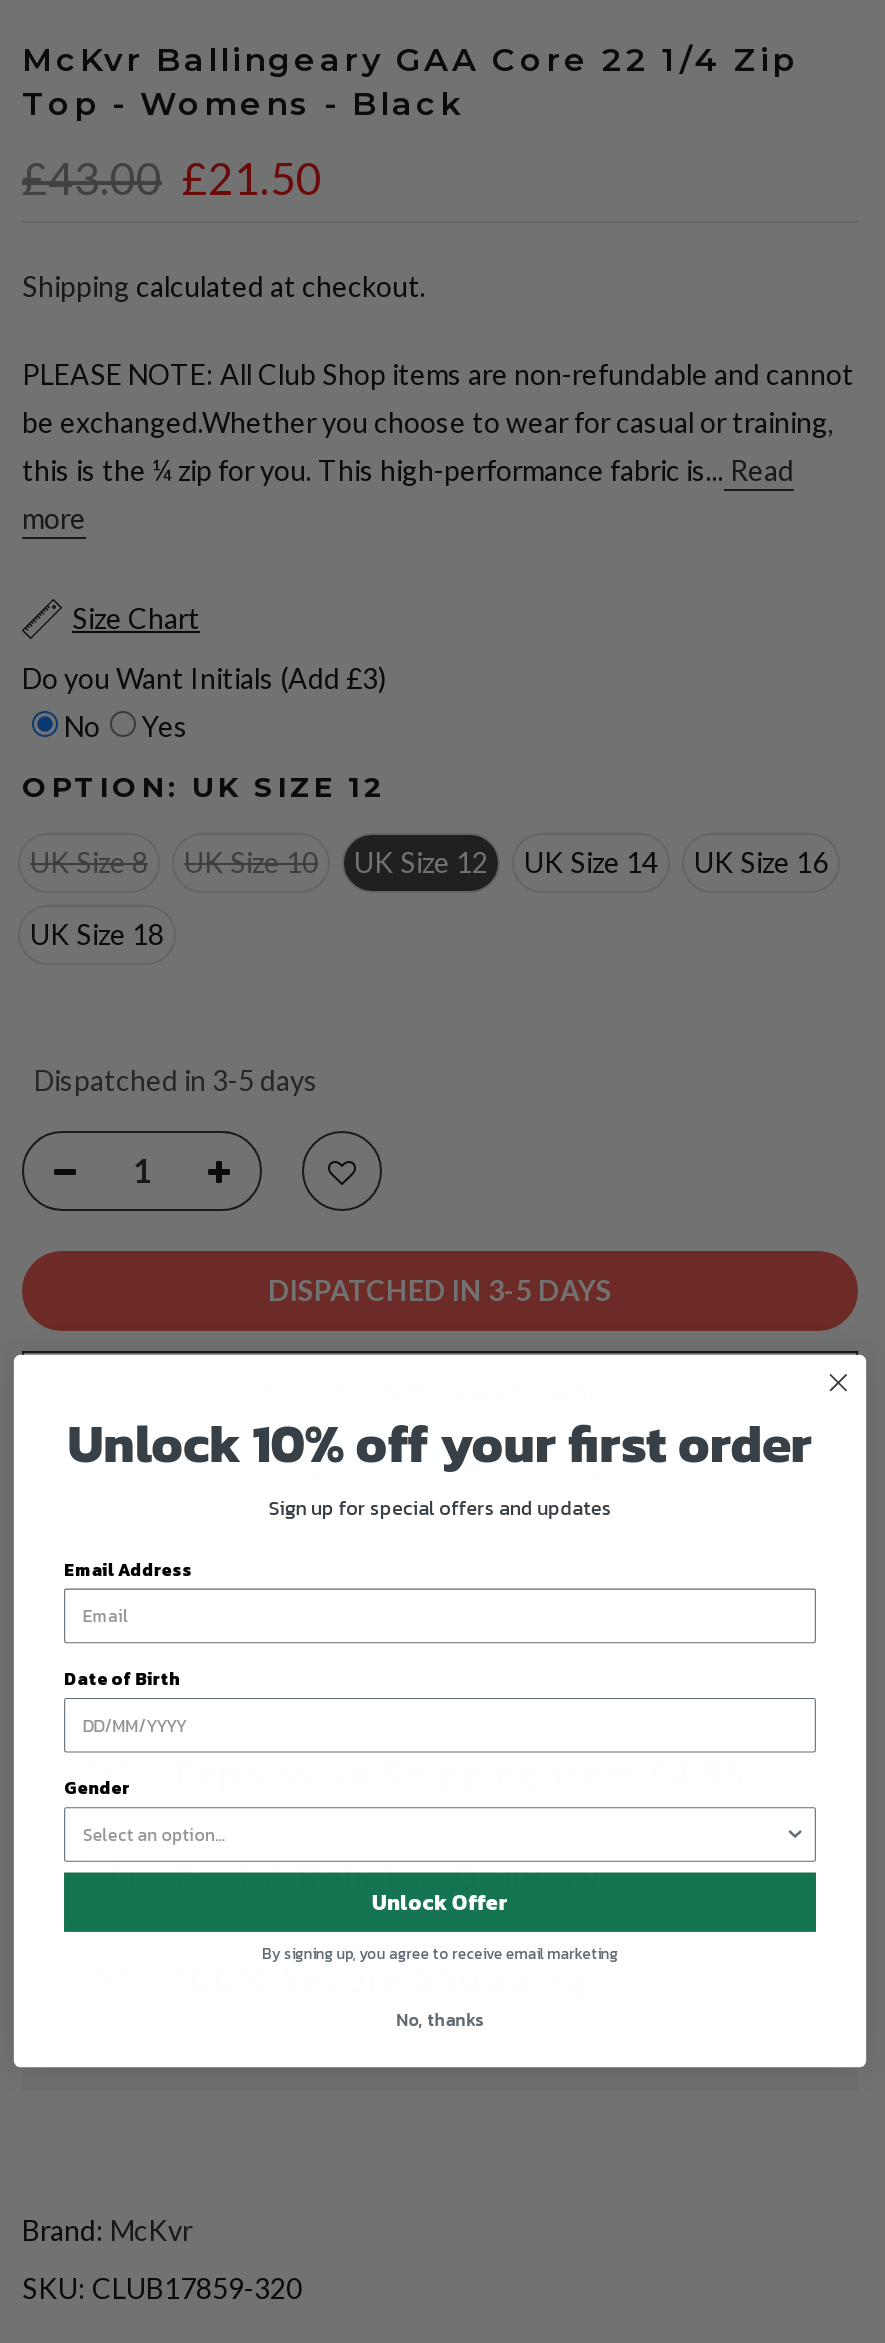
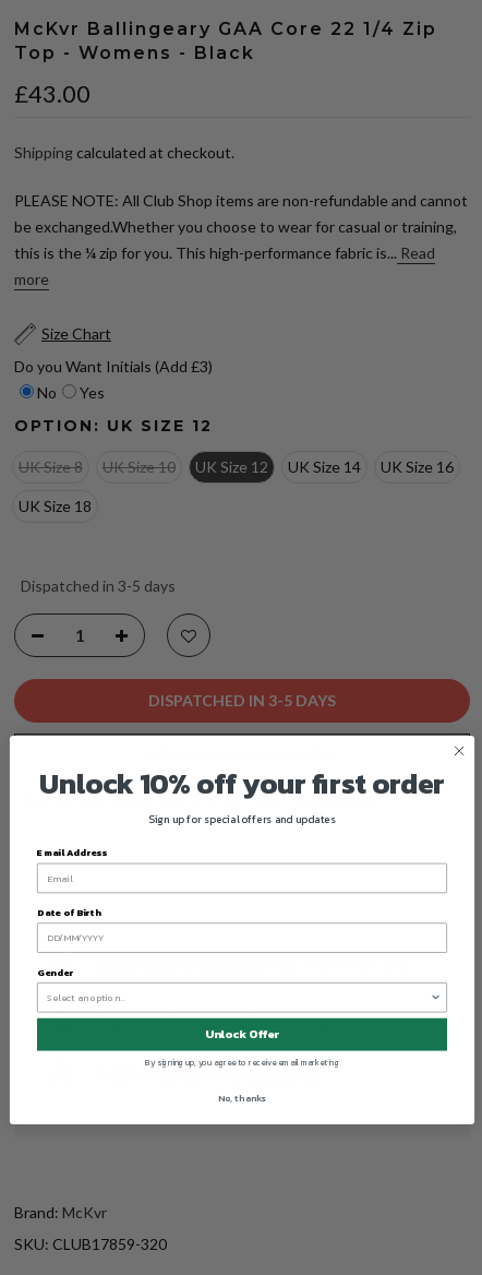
- £43.00 £21.50
+ £43.00
